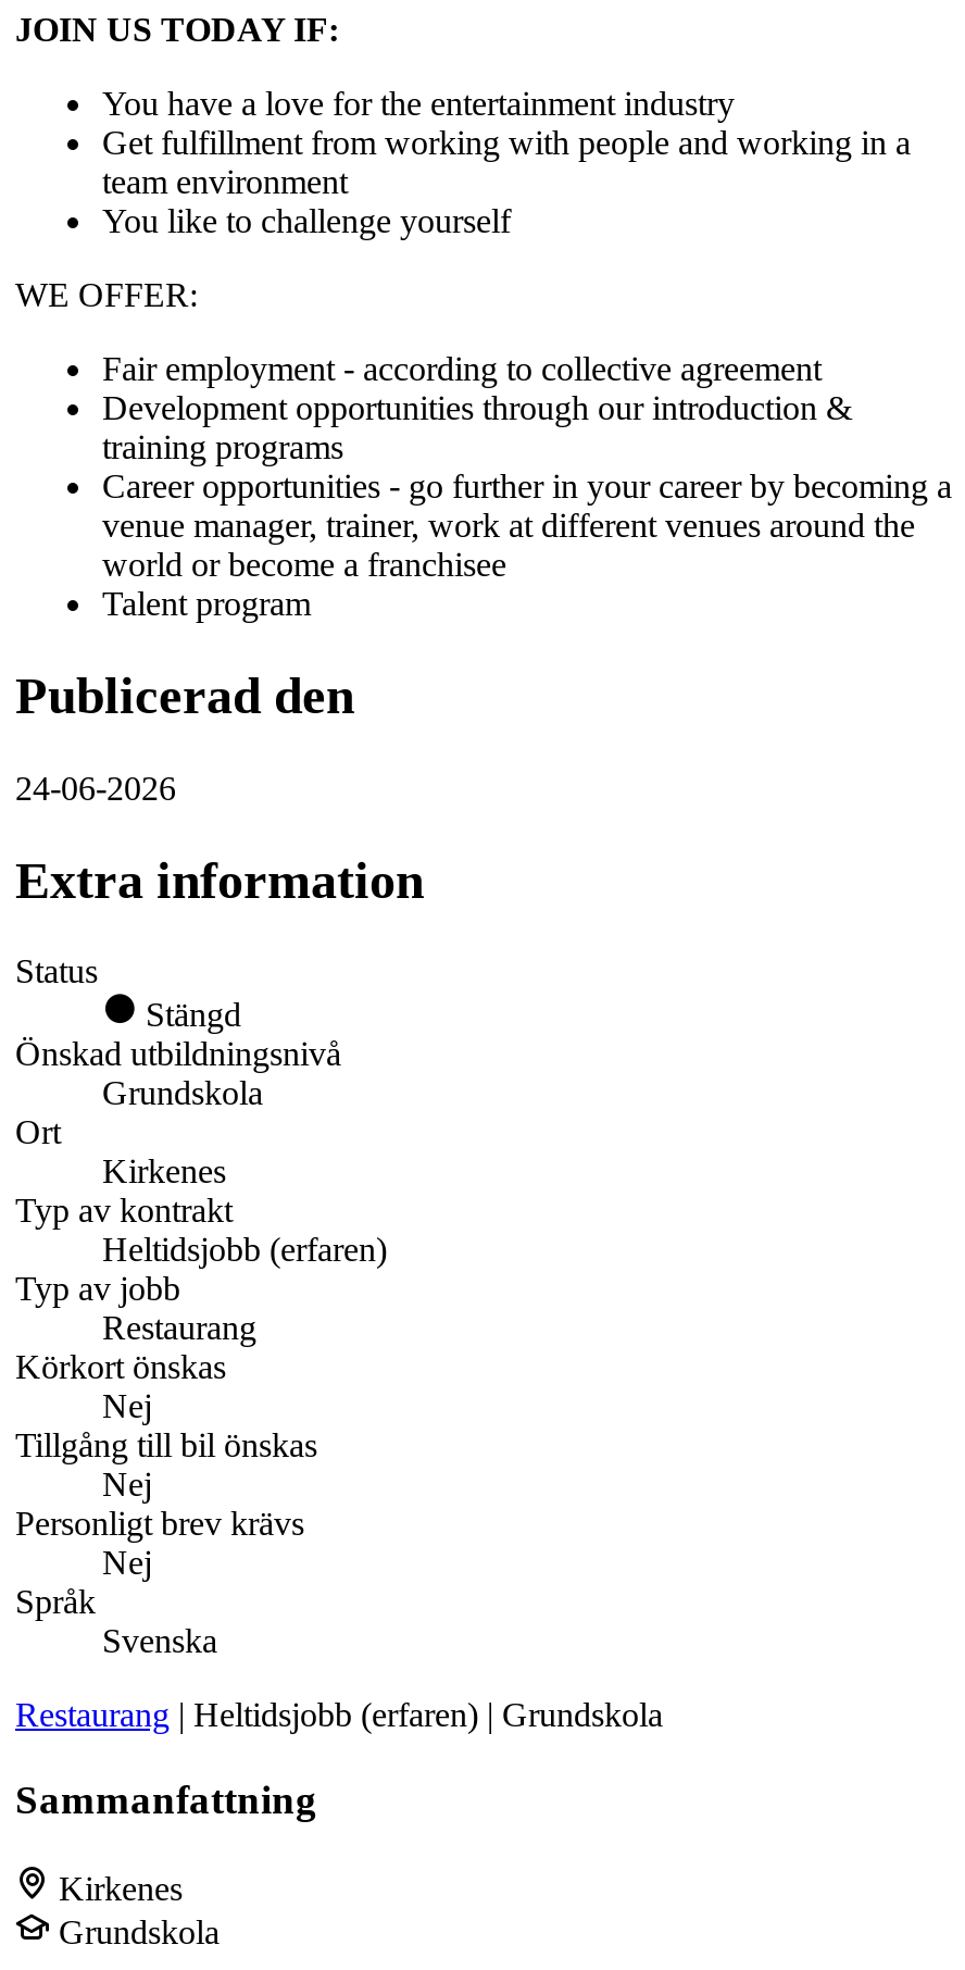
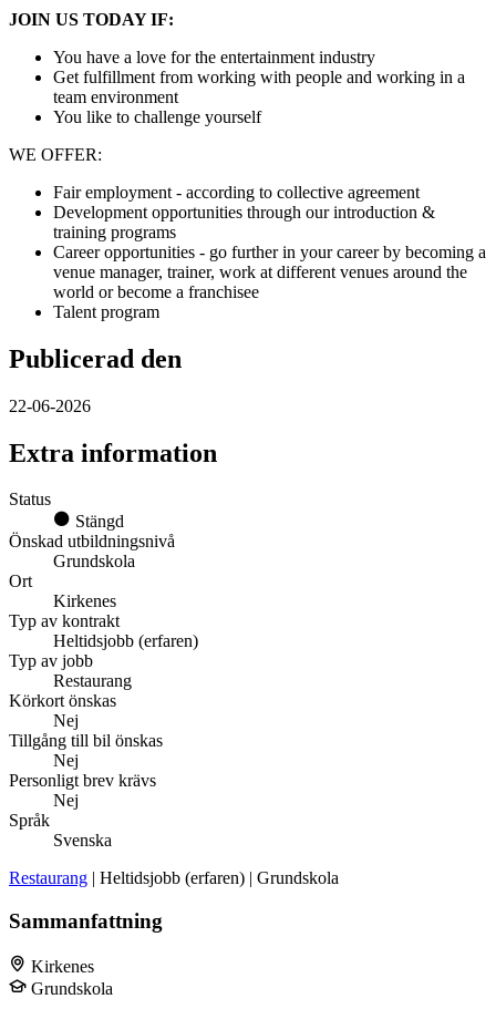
- 24-06-2026
+ 22-06-2026
